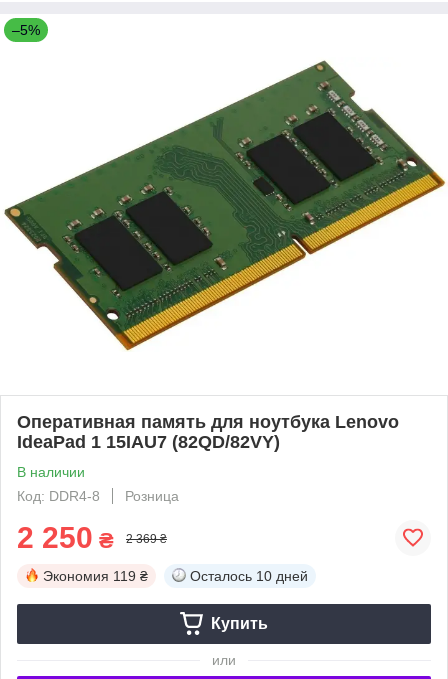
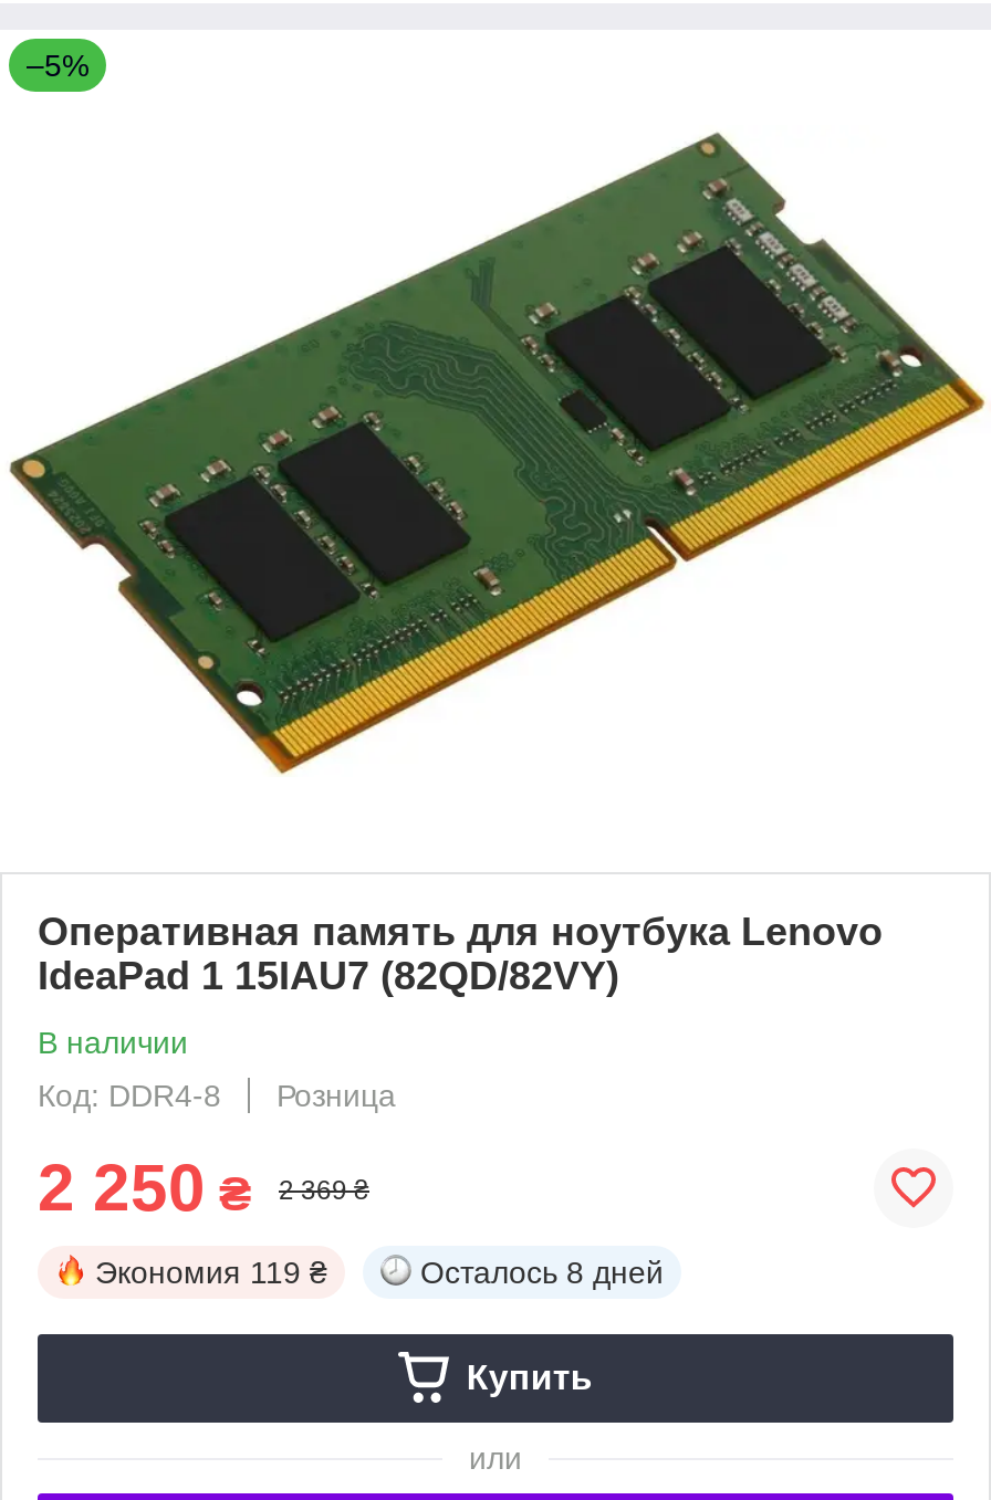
- Осталось 10 дней
+ Осталось 8 дней
